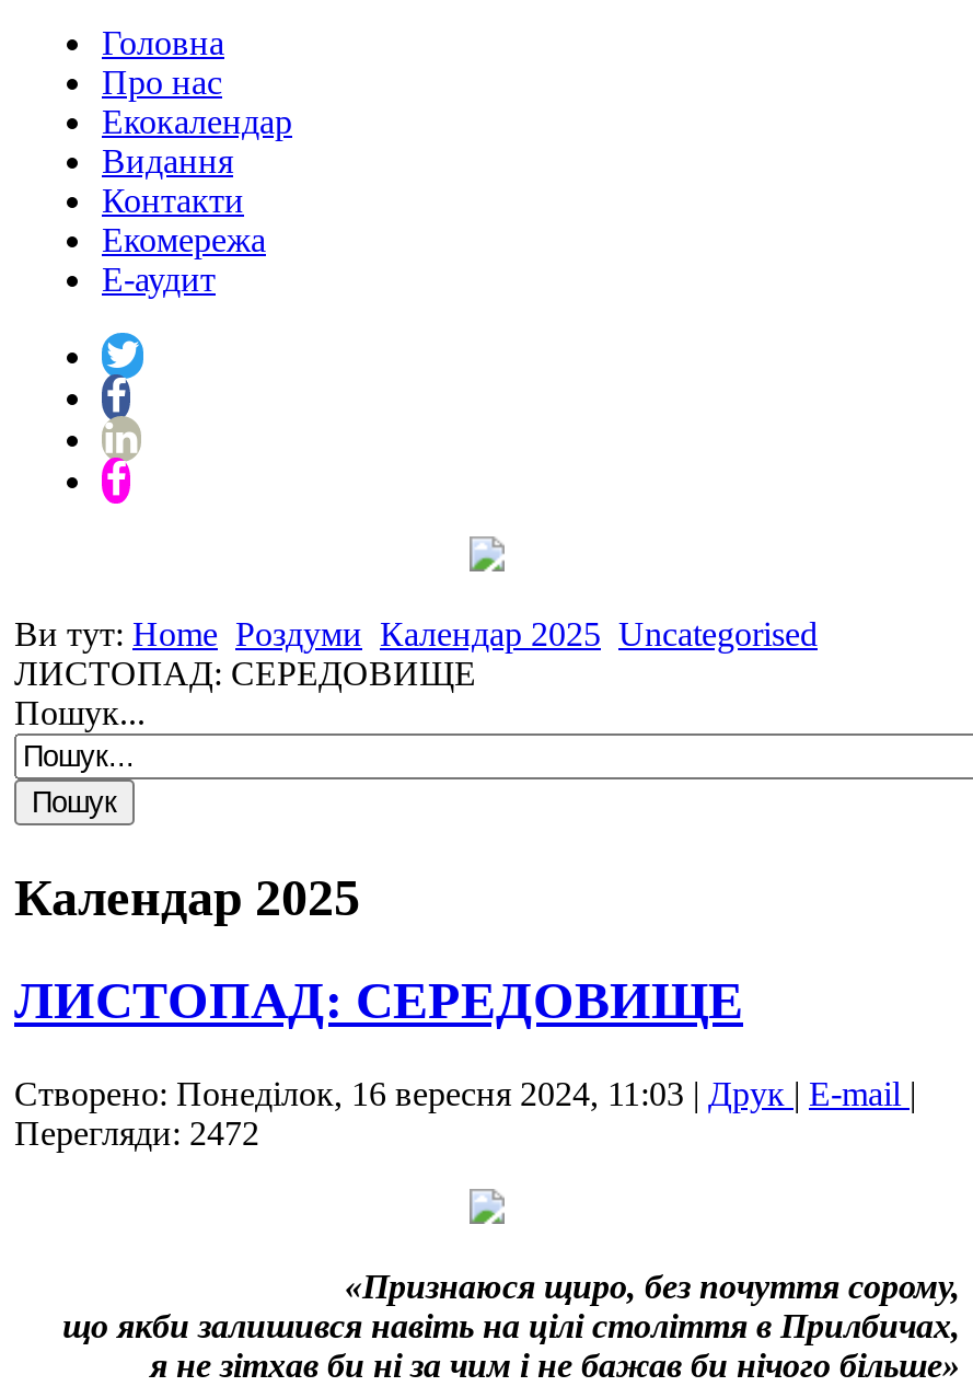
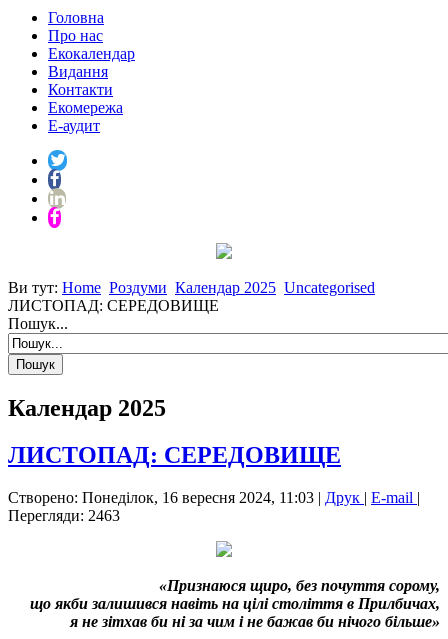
- Перегляди: 2472
+ Перегляди: 2463
